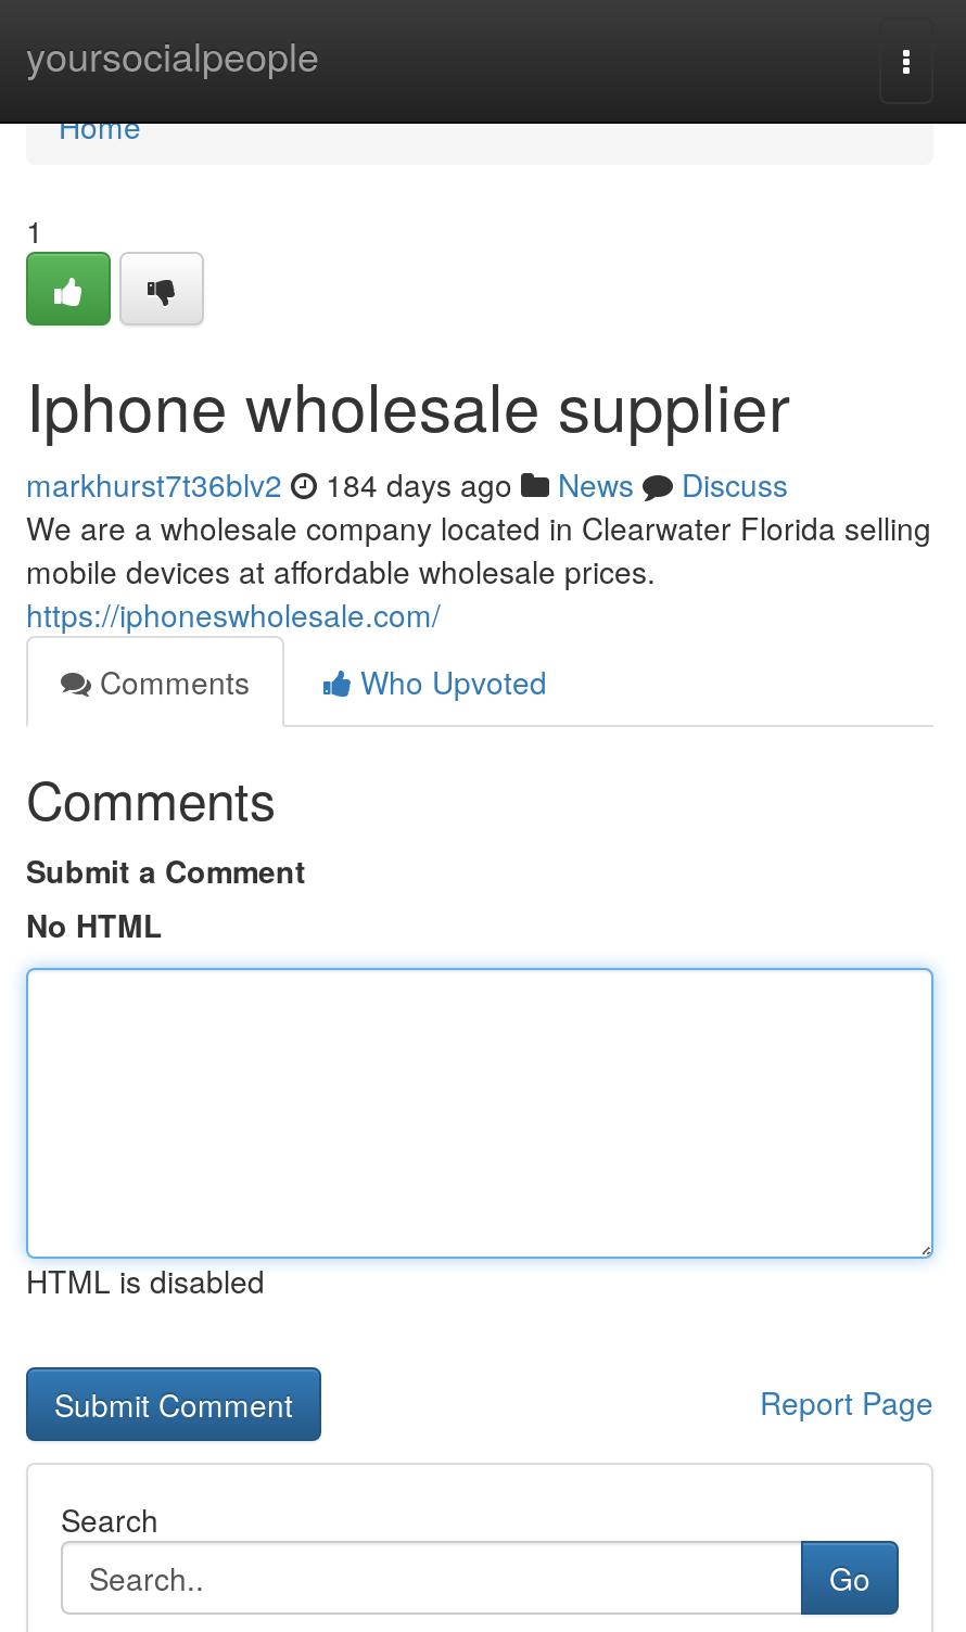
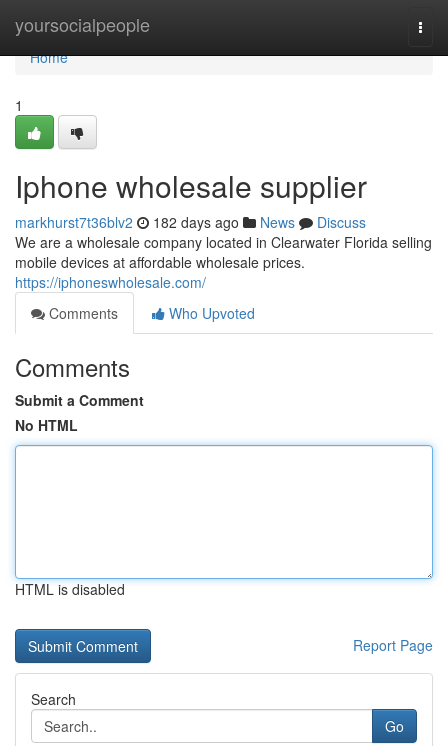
- markhurst7t36blv2 184 days ago News Discuss
+ markhurst7t36blv2 182 days ago News Discuss
